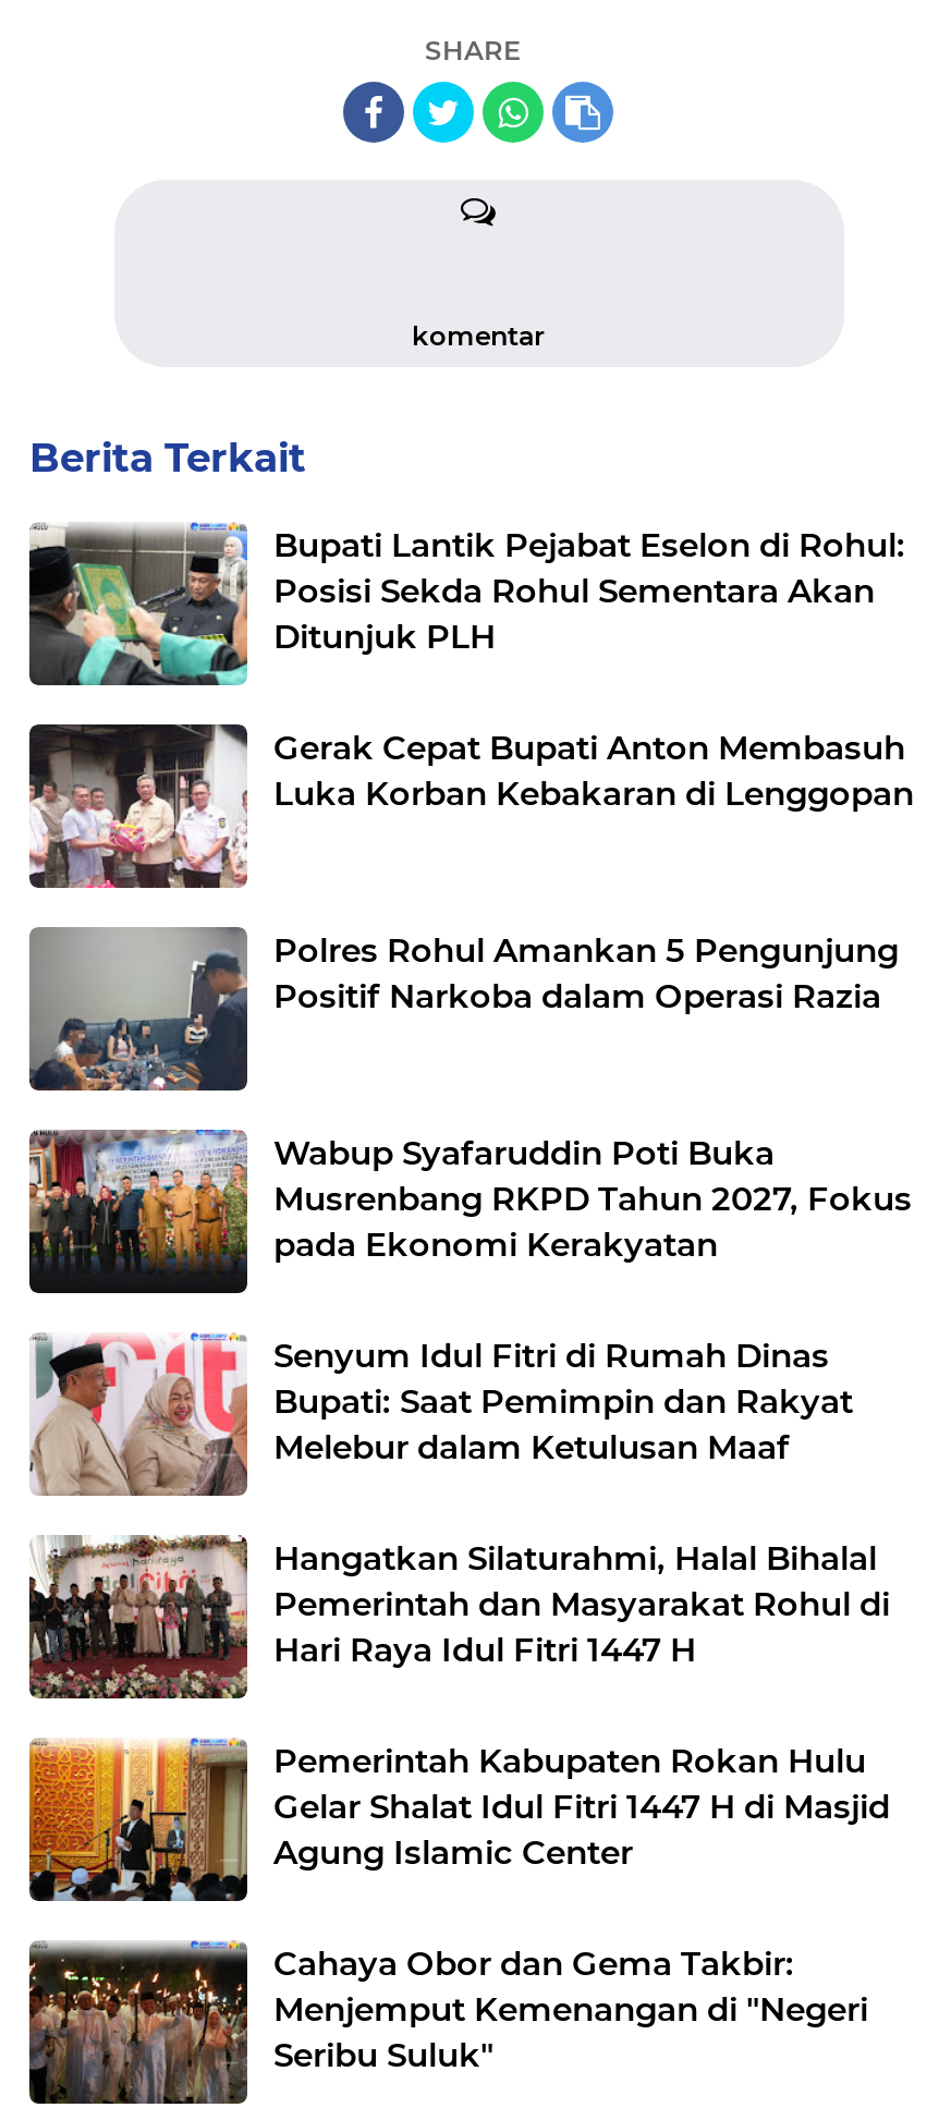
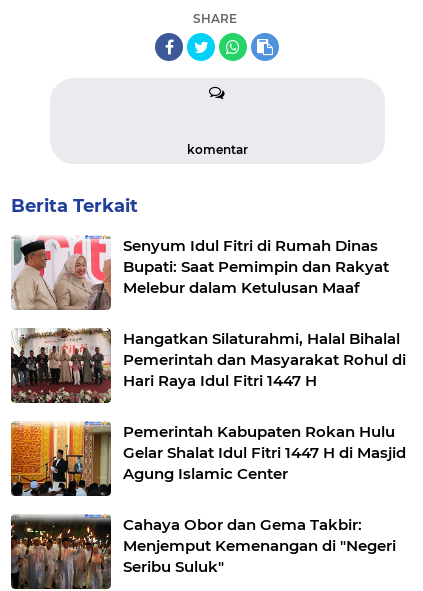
- [image]
- Bupati Lantik Pejabat Eselon di Rohul:
- Posisi Sekda Rohul Sementara Akan
- Ditunjuk PLH
- Gerak Cepat Bupati Anton Membasuh
- Luka Korban Kebakaran di Lenggopan

- [image]
- Polres Rohul Amankan 5 Pengunjung
- Positif Narkoba dalam Operasi Razia

- [image]
- Wabup Syafaruddin Poti Buka
- Musrenbang RKPD Tahun 2027, Fokus
- pada Ekonomi Kerakyatan

- [image]
